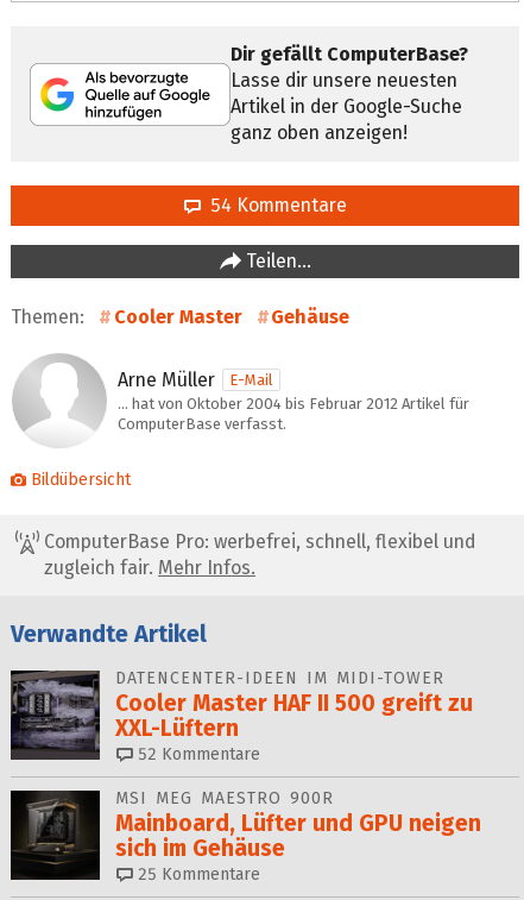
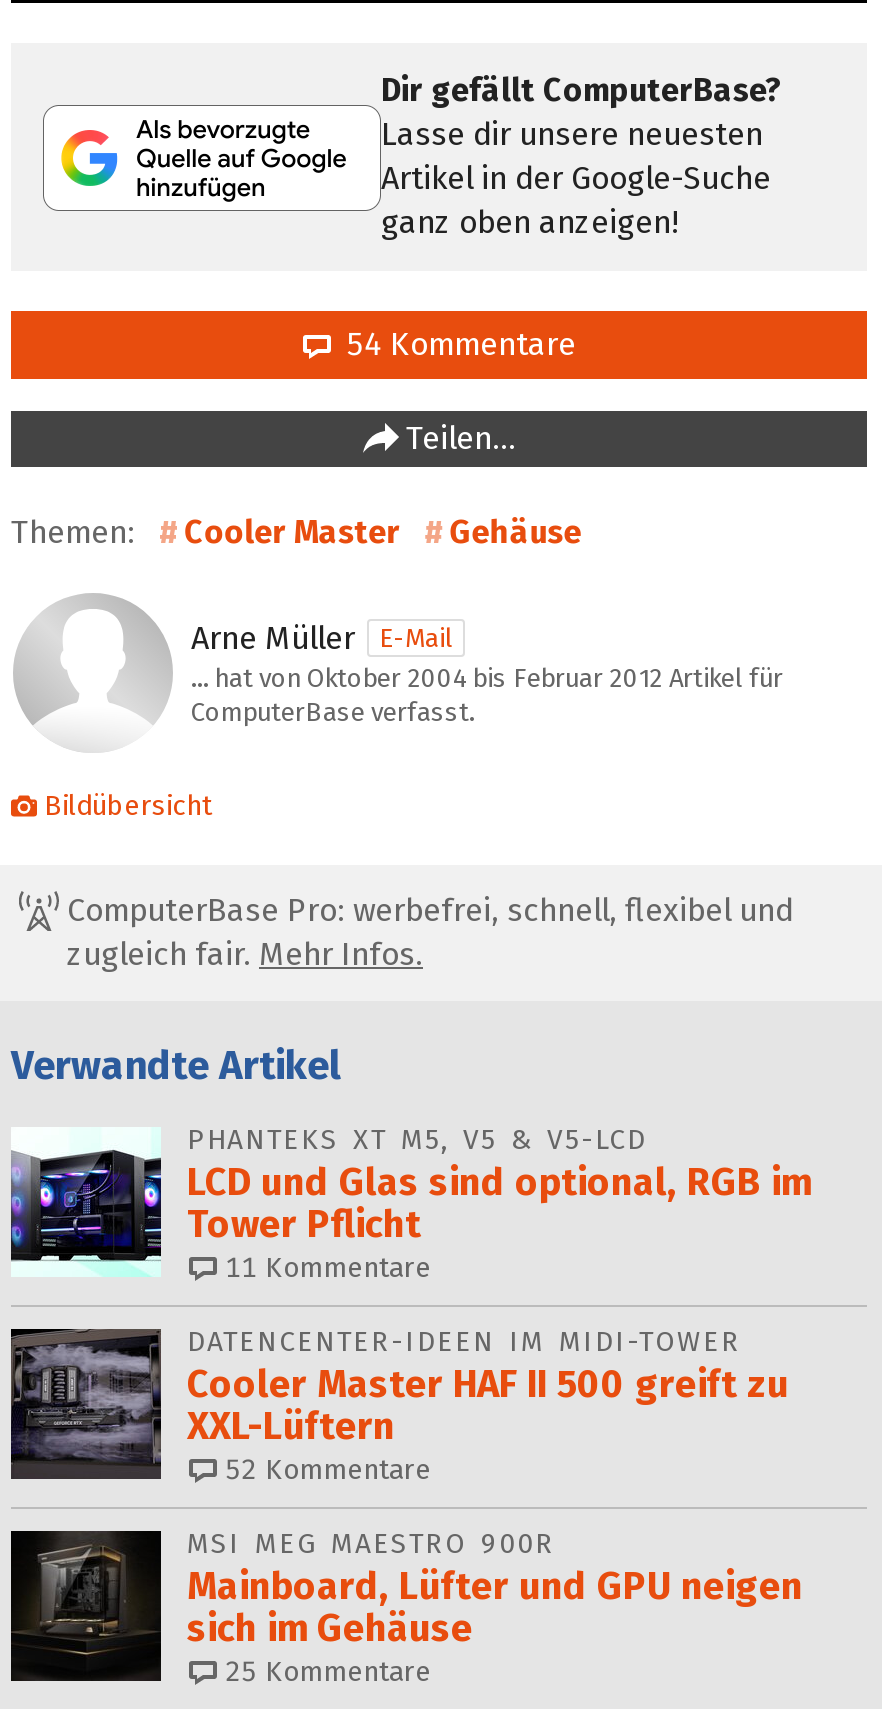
+ [image]
+ PHANTEKS XT M5, V5 & V5-LCD
+ LCD und Glas sind optional, RGB im
+ Tower Pflicht
+ 11 Kommentare
